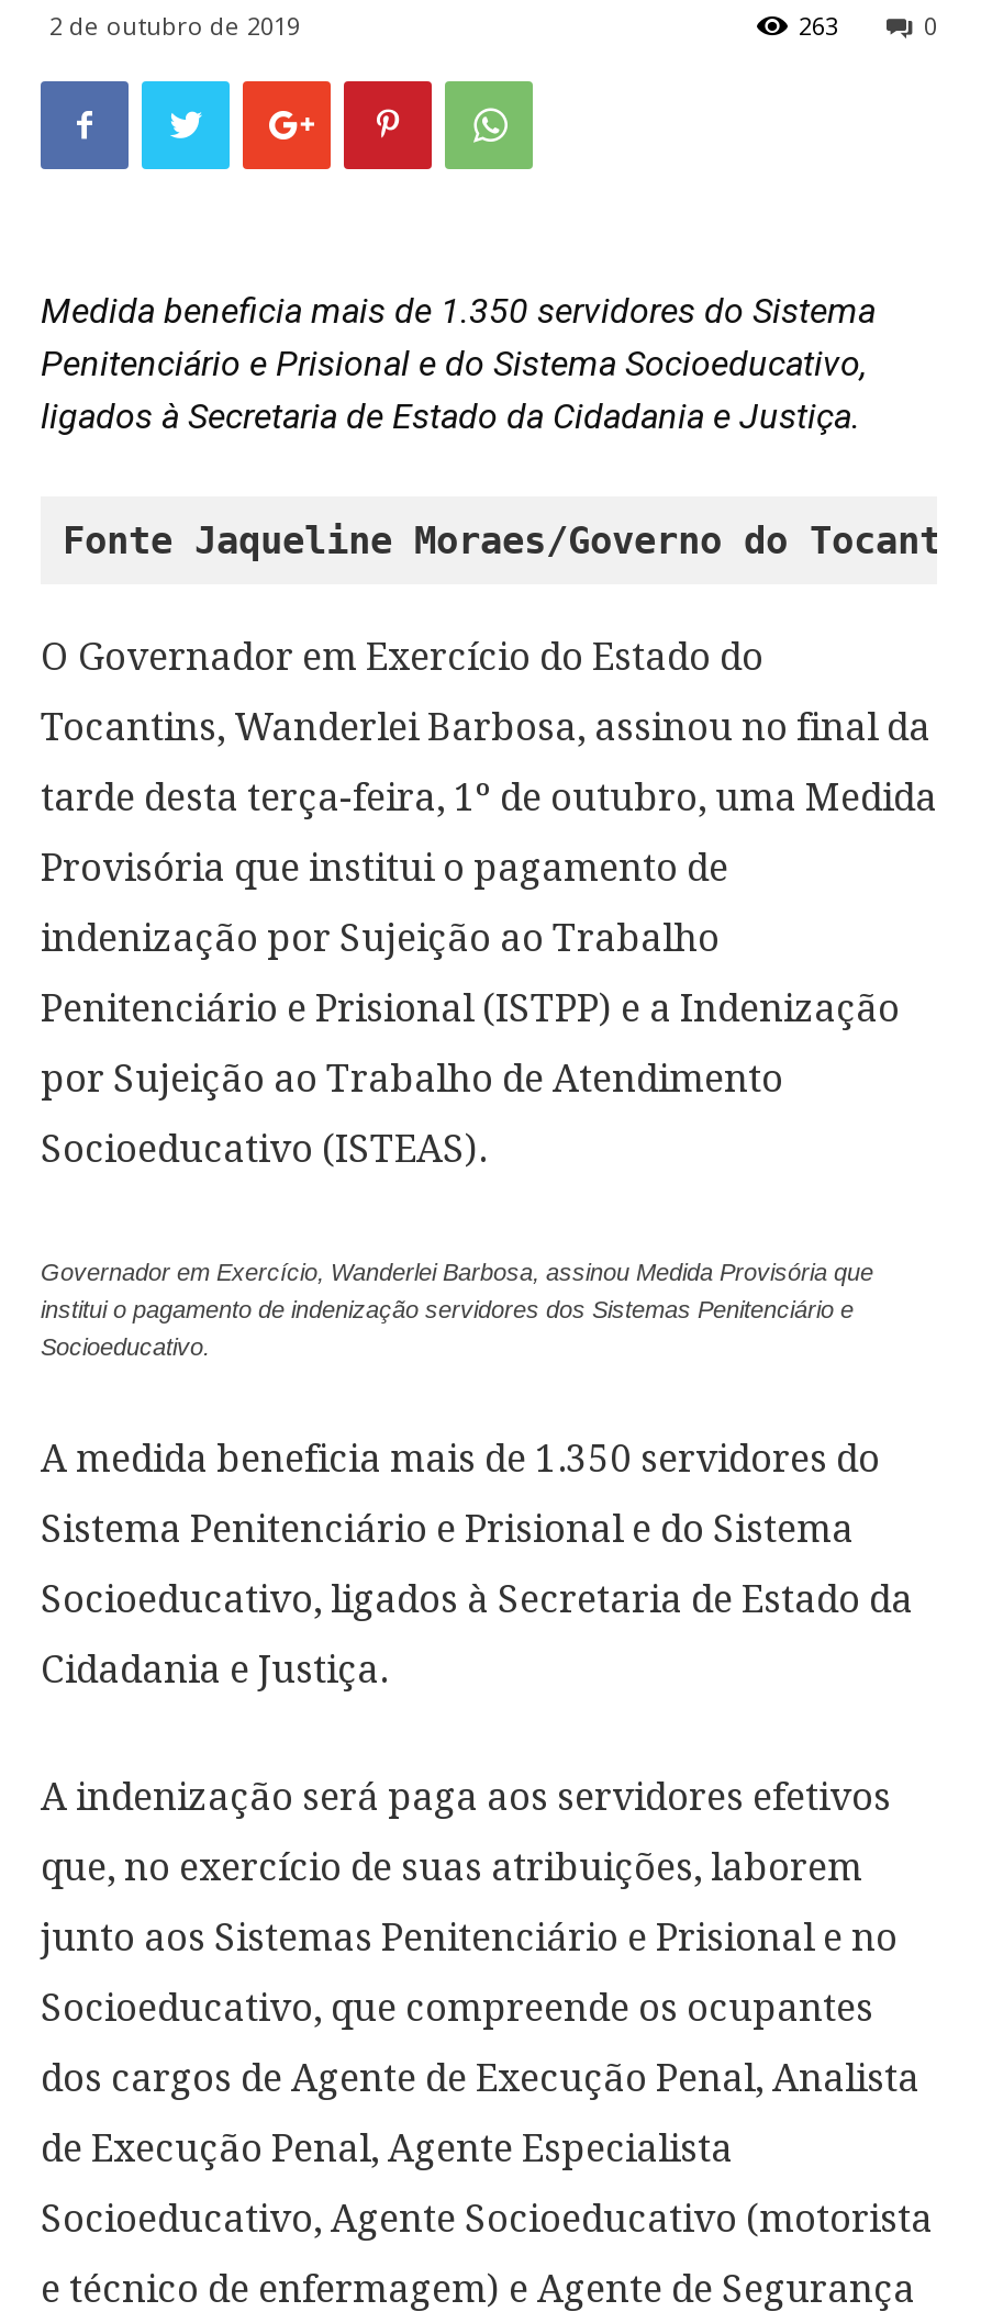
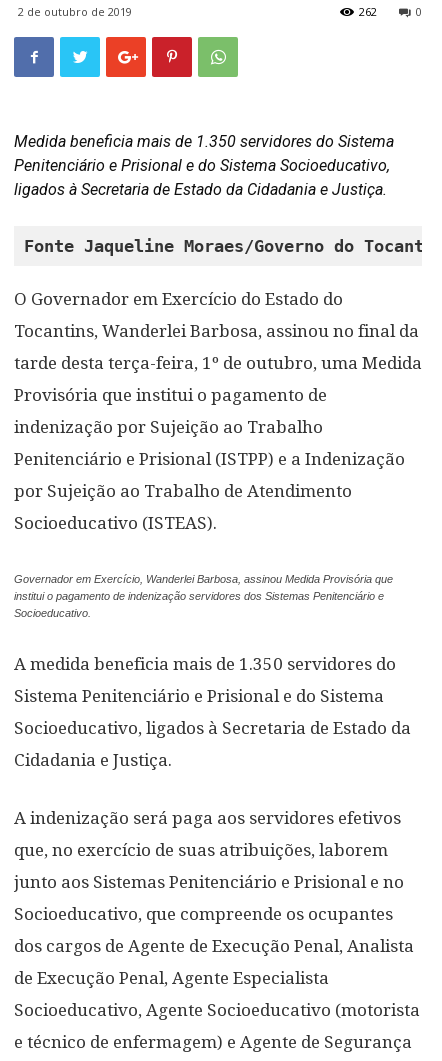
- 263
+ 262
